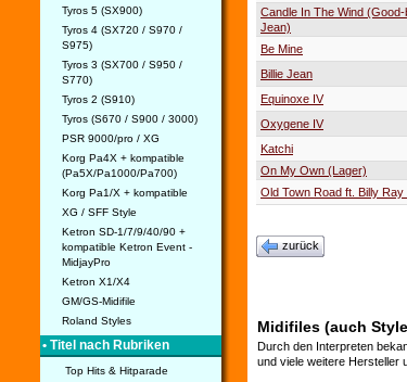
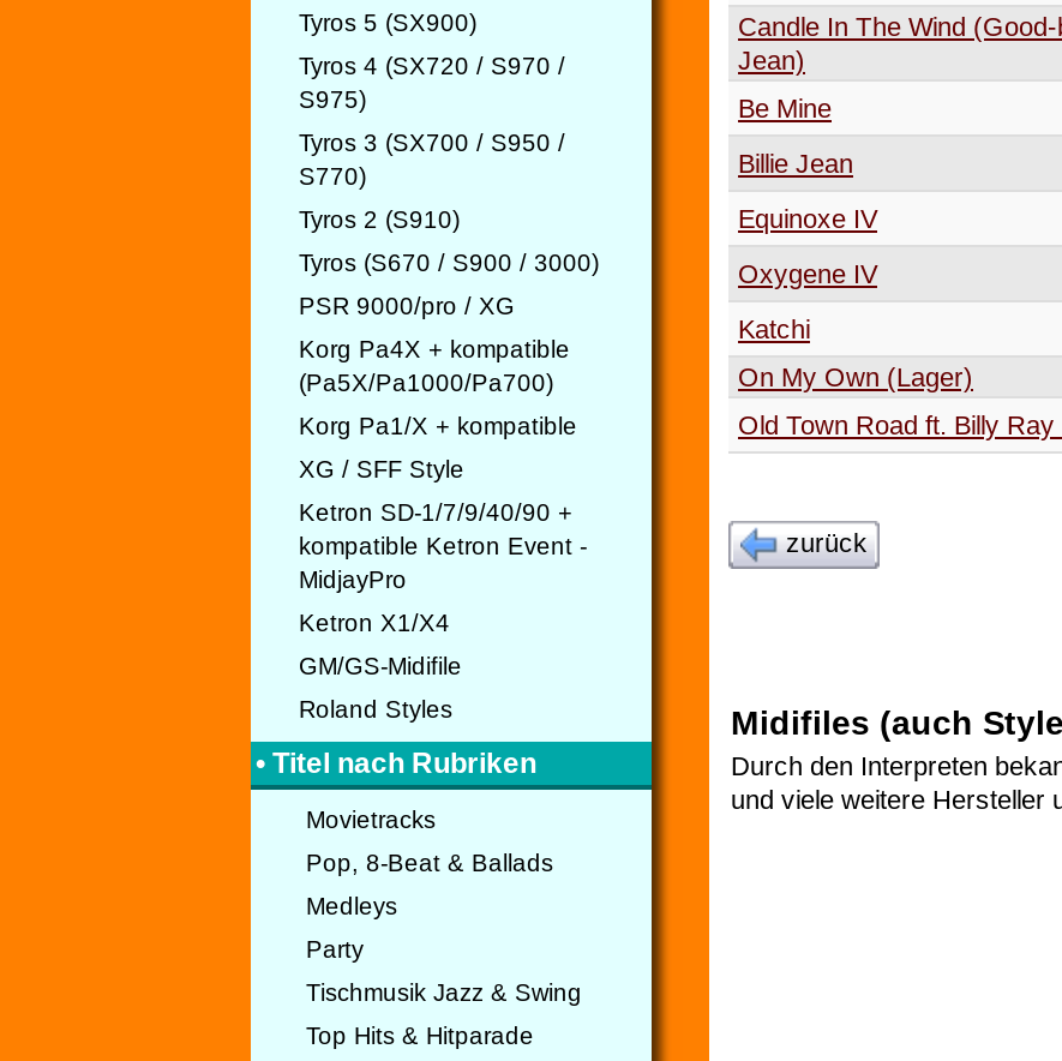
+ Movietracks
+ Pop, 8-Beat & Ballads
+ Medleys
+ Party
+ Tischmusik Jazz & Swing
